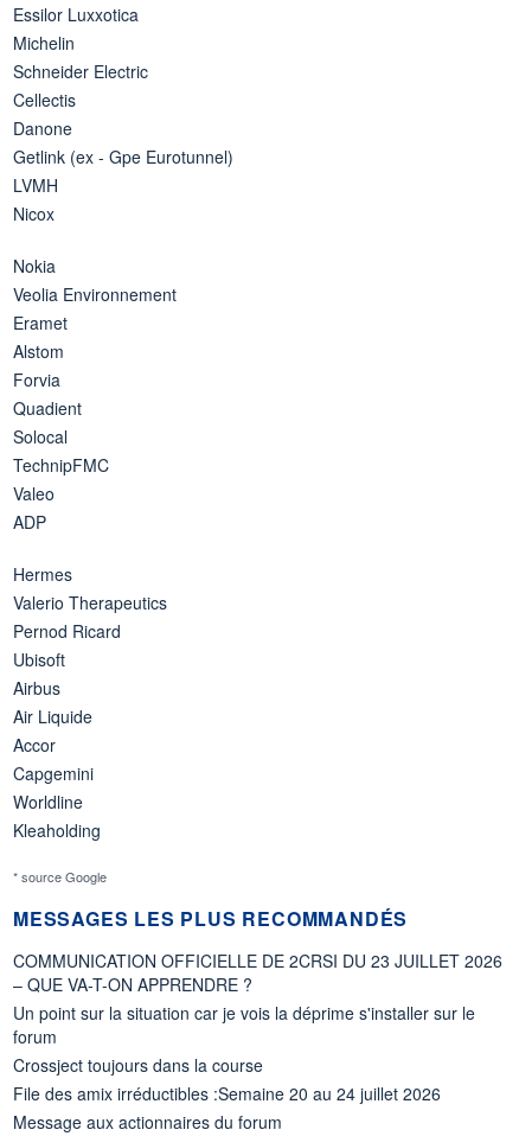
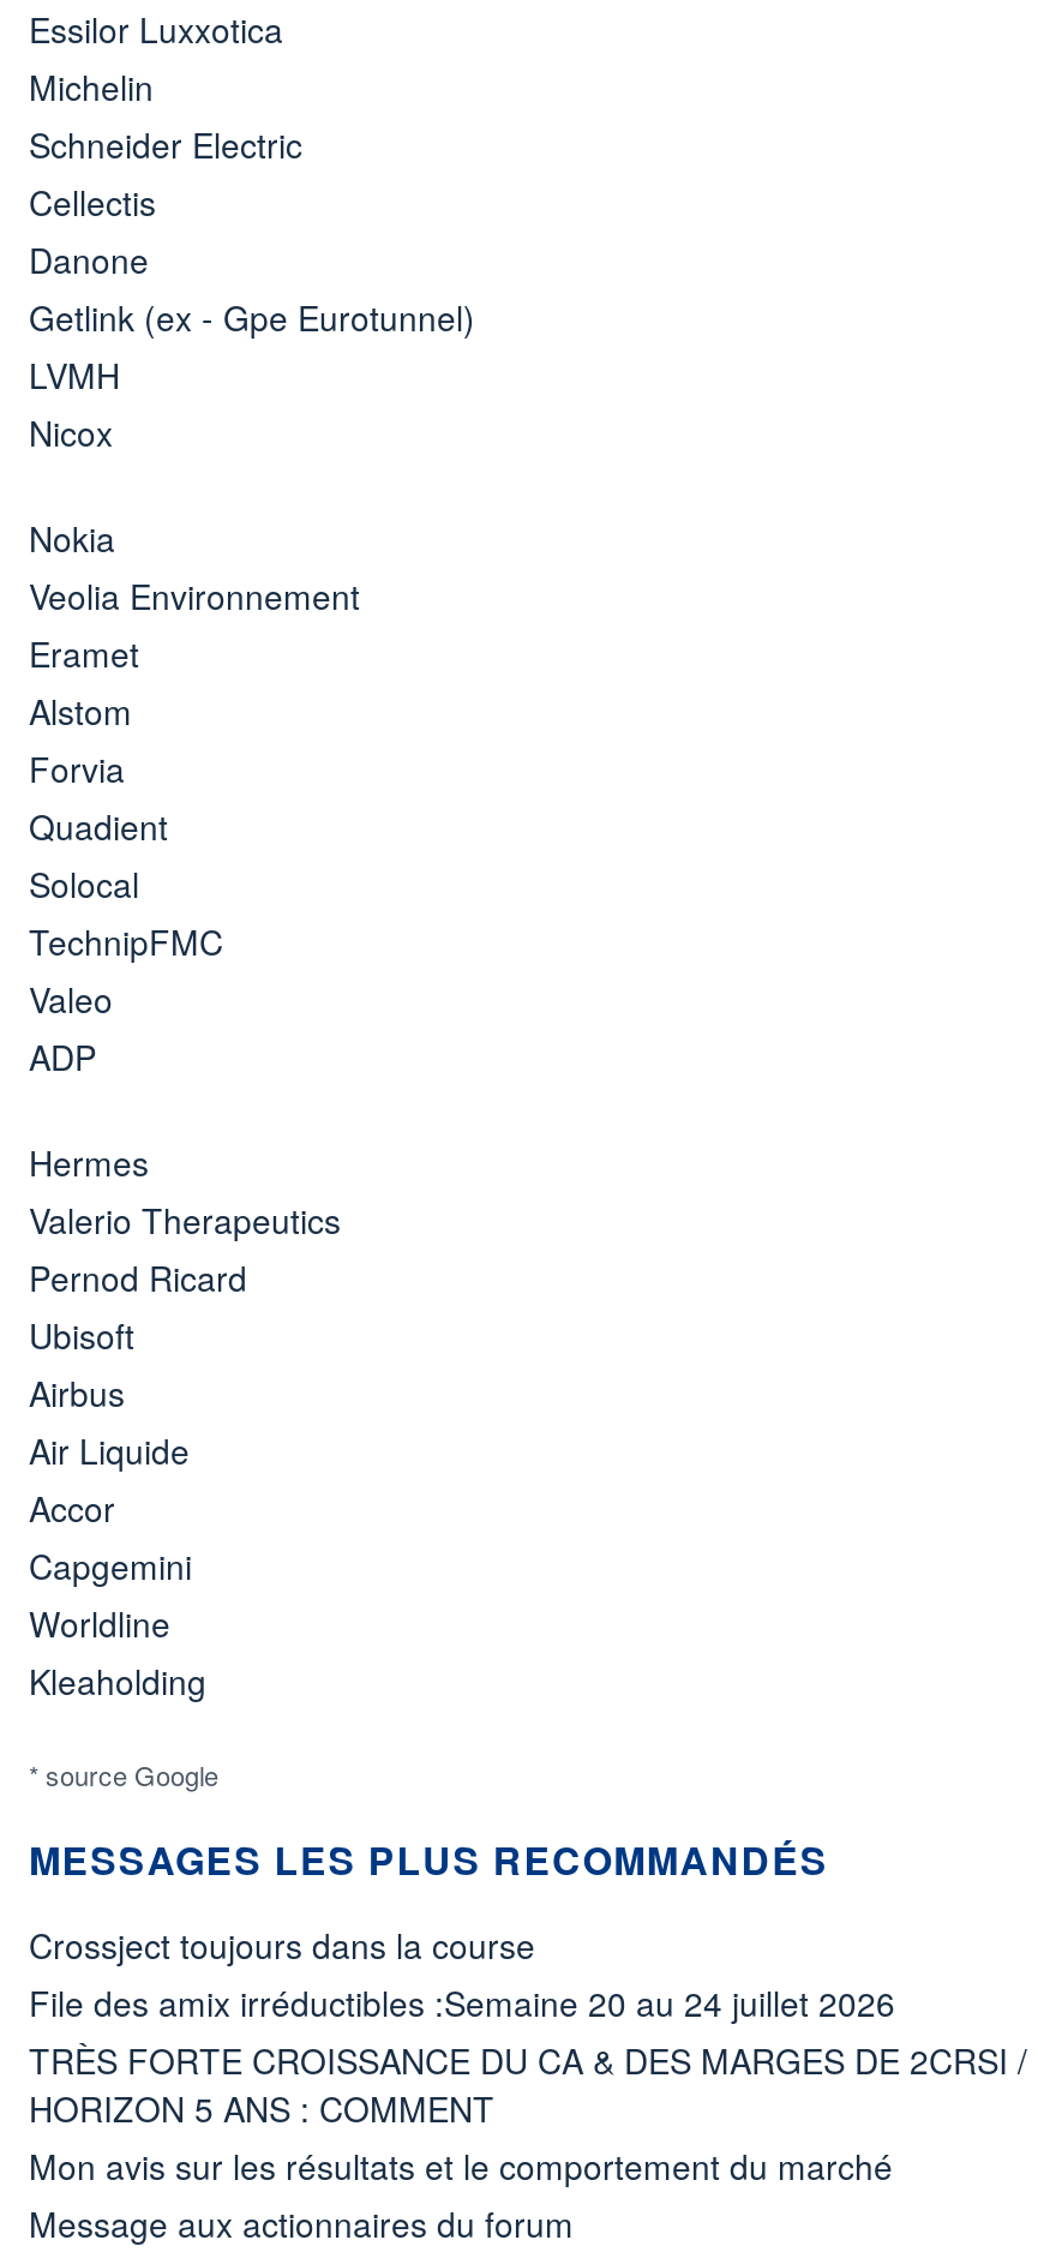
- COMMUNICATION OFFICIELLE DE 2CRSI DU 23 JUILLET 2026
- – QUE VA-T-ON APPRENDRE ?
- Un point sur la situation car je vois la déprime s'installer sur le
- forum

moved up: Crossject toujours dans la course | File des amix irréductibles :Semaine 20 au 24 juillet 2026

+ TRÈS FORTE CROISSANCE DU CA & DES MARGES DE 2CRSI /
+ HORIZON 5 ANS : COMMENT
+ Mon avis sur les résultats et le comportement du marché
